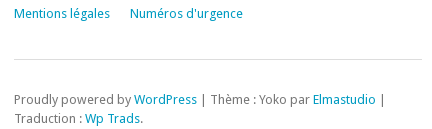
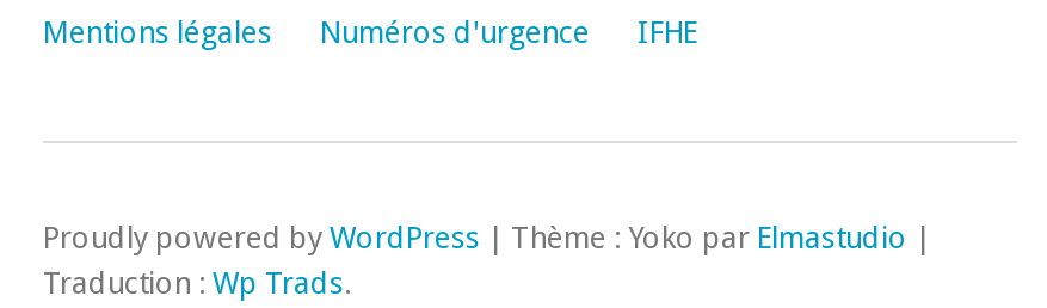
+ IFHE
